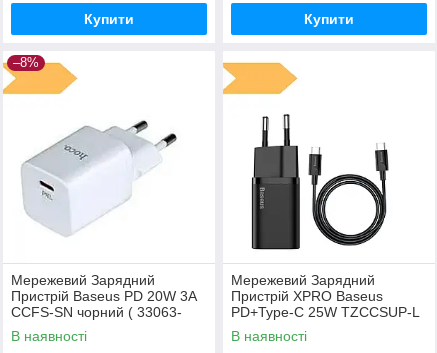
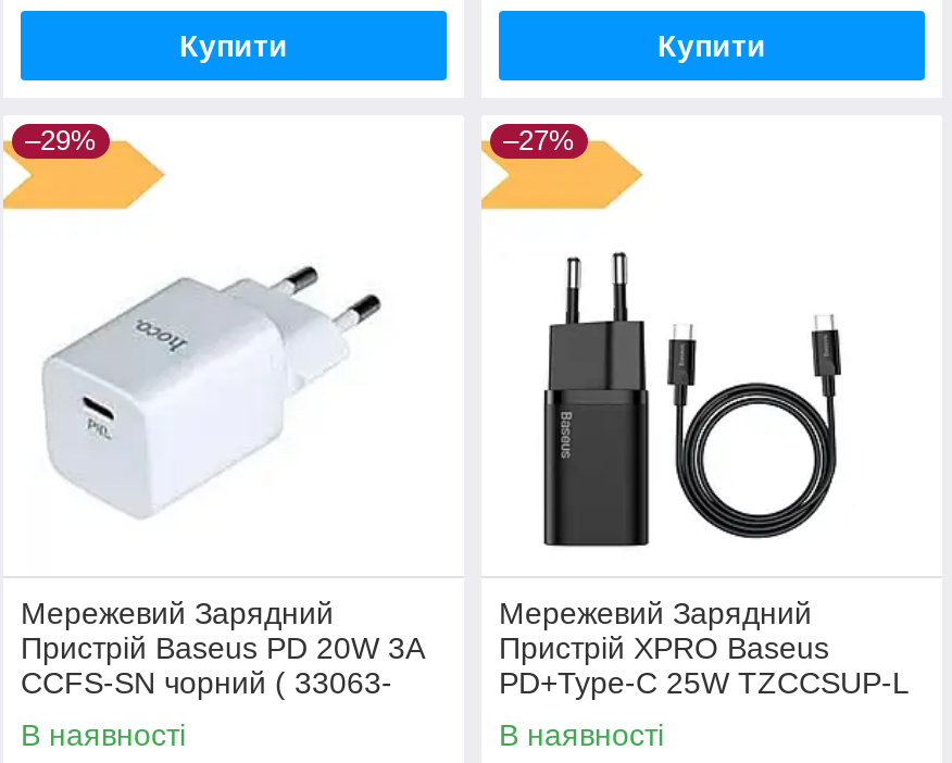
+ –27%

- –8%
+ –29%
